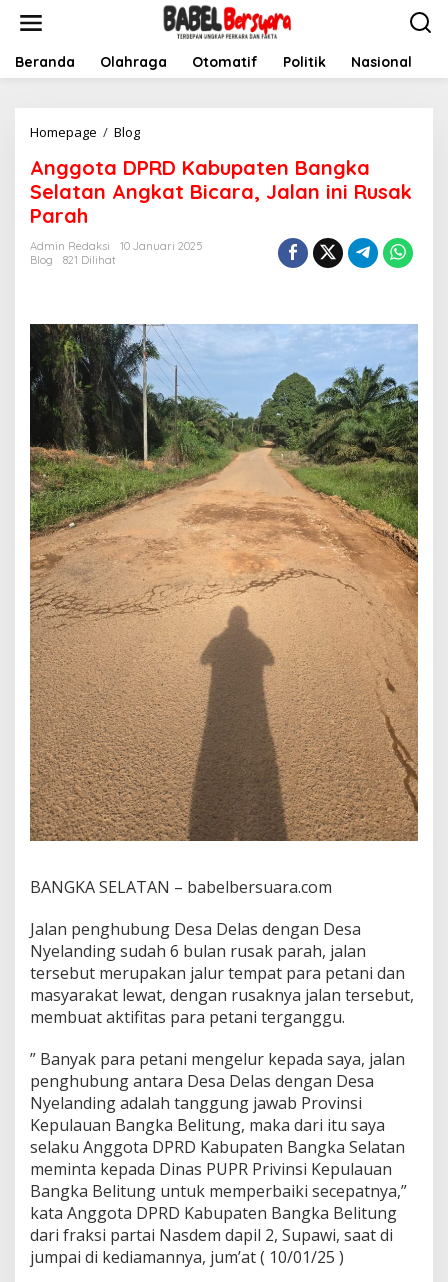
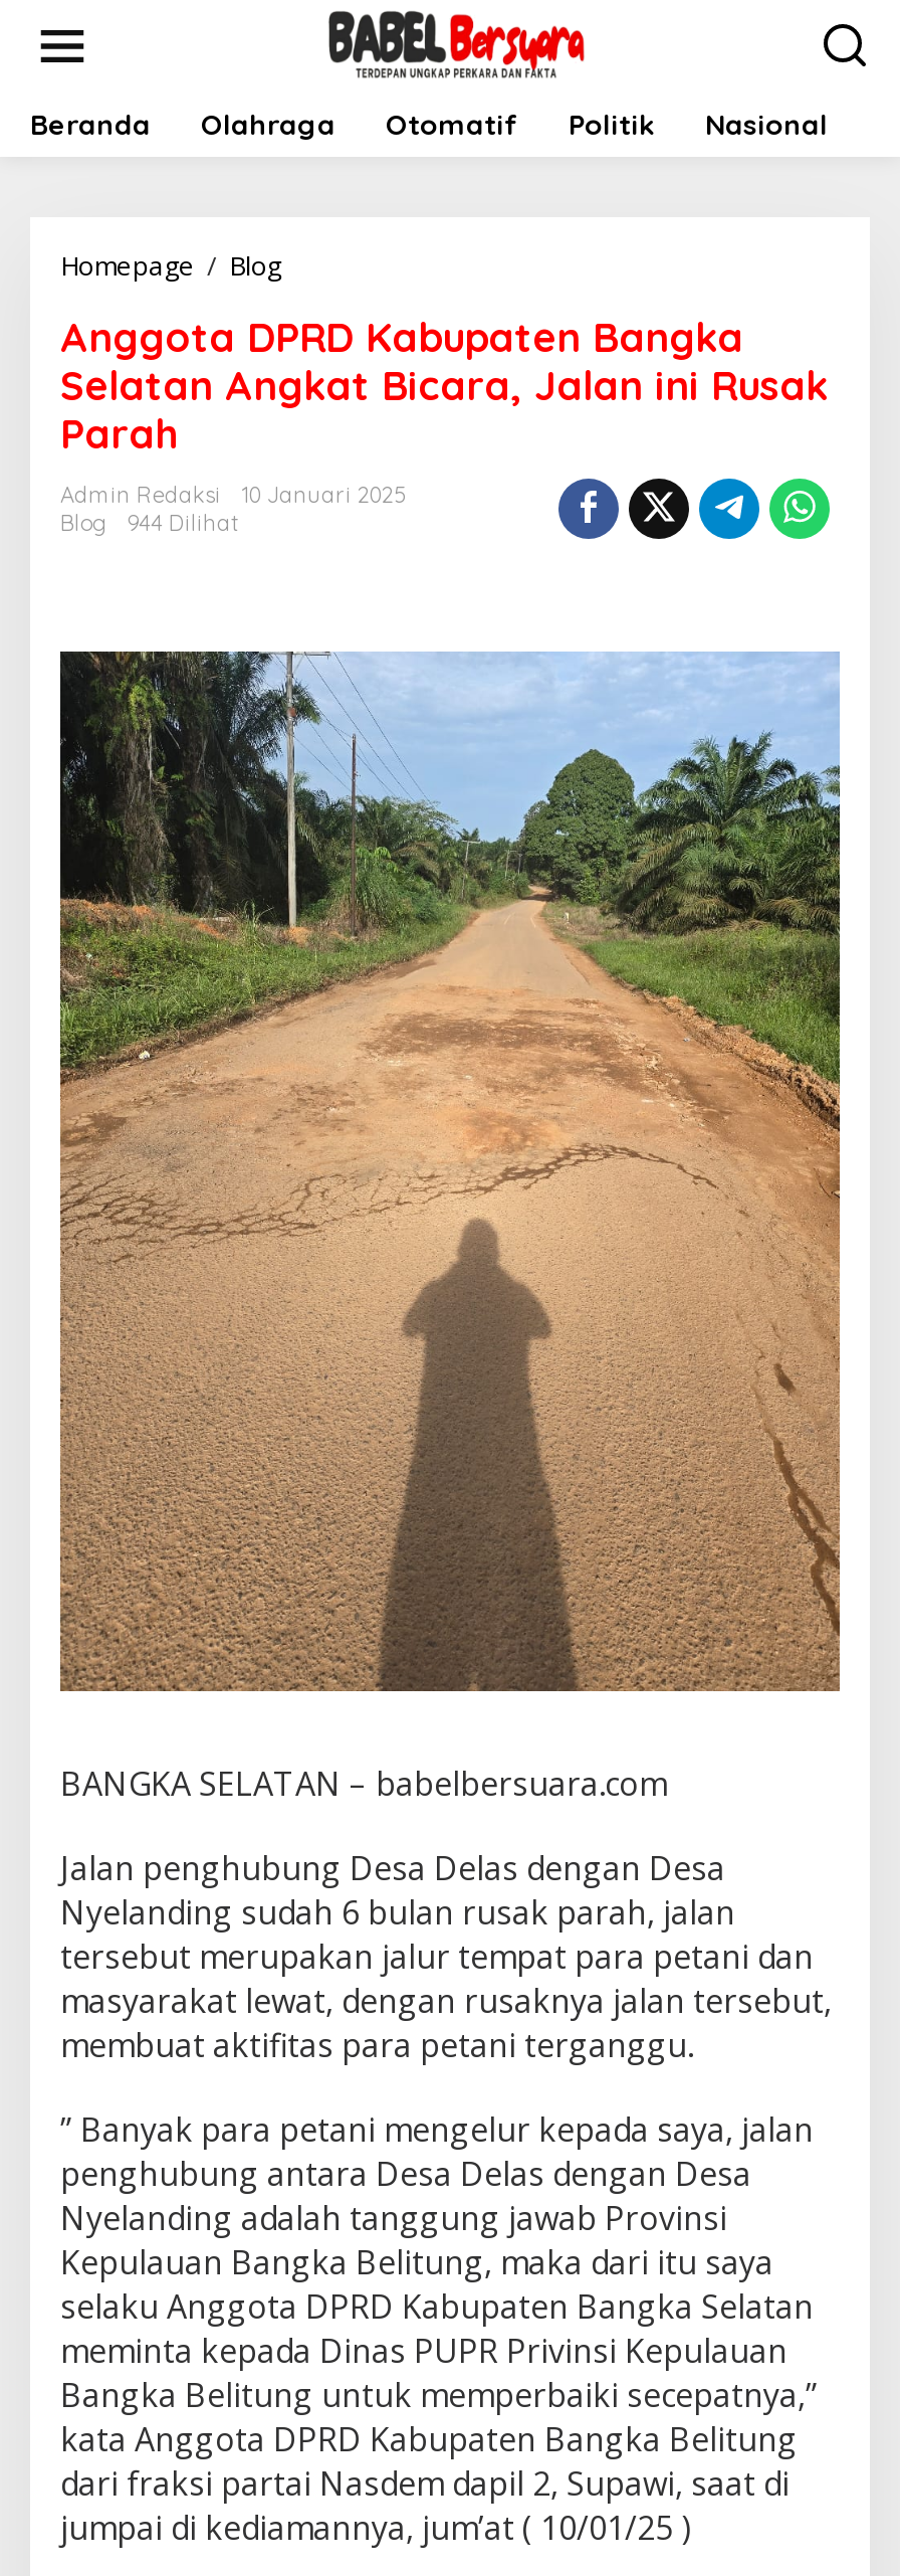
- 821 Dilihat
+ 944 Dilihat
